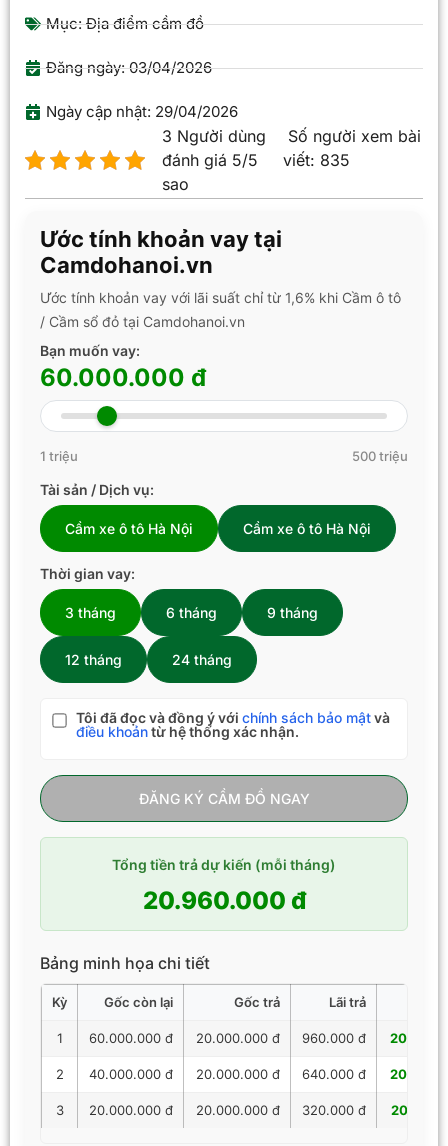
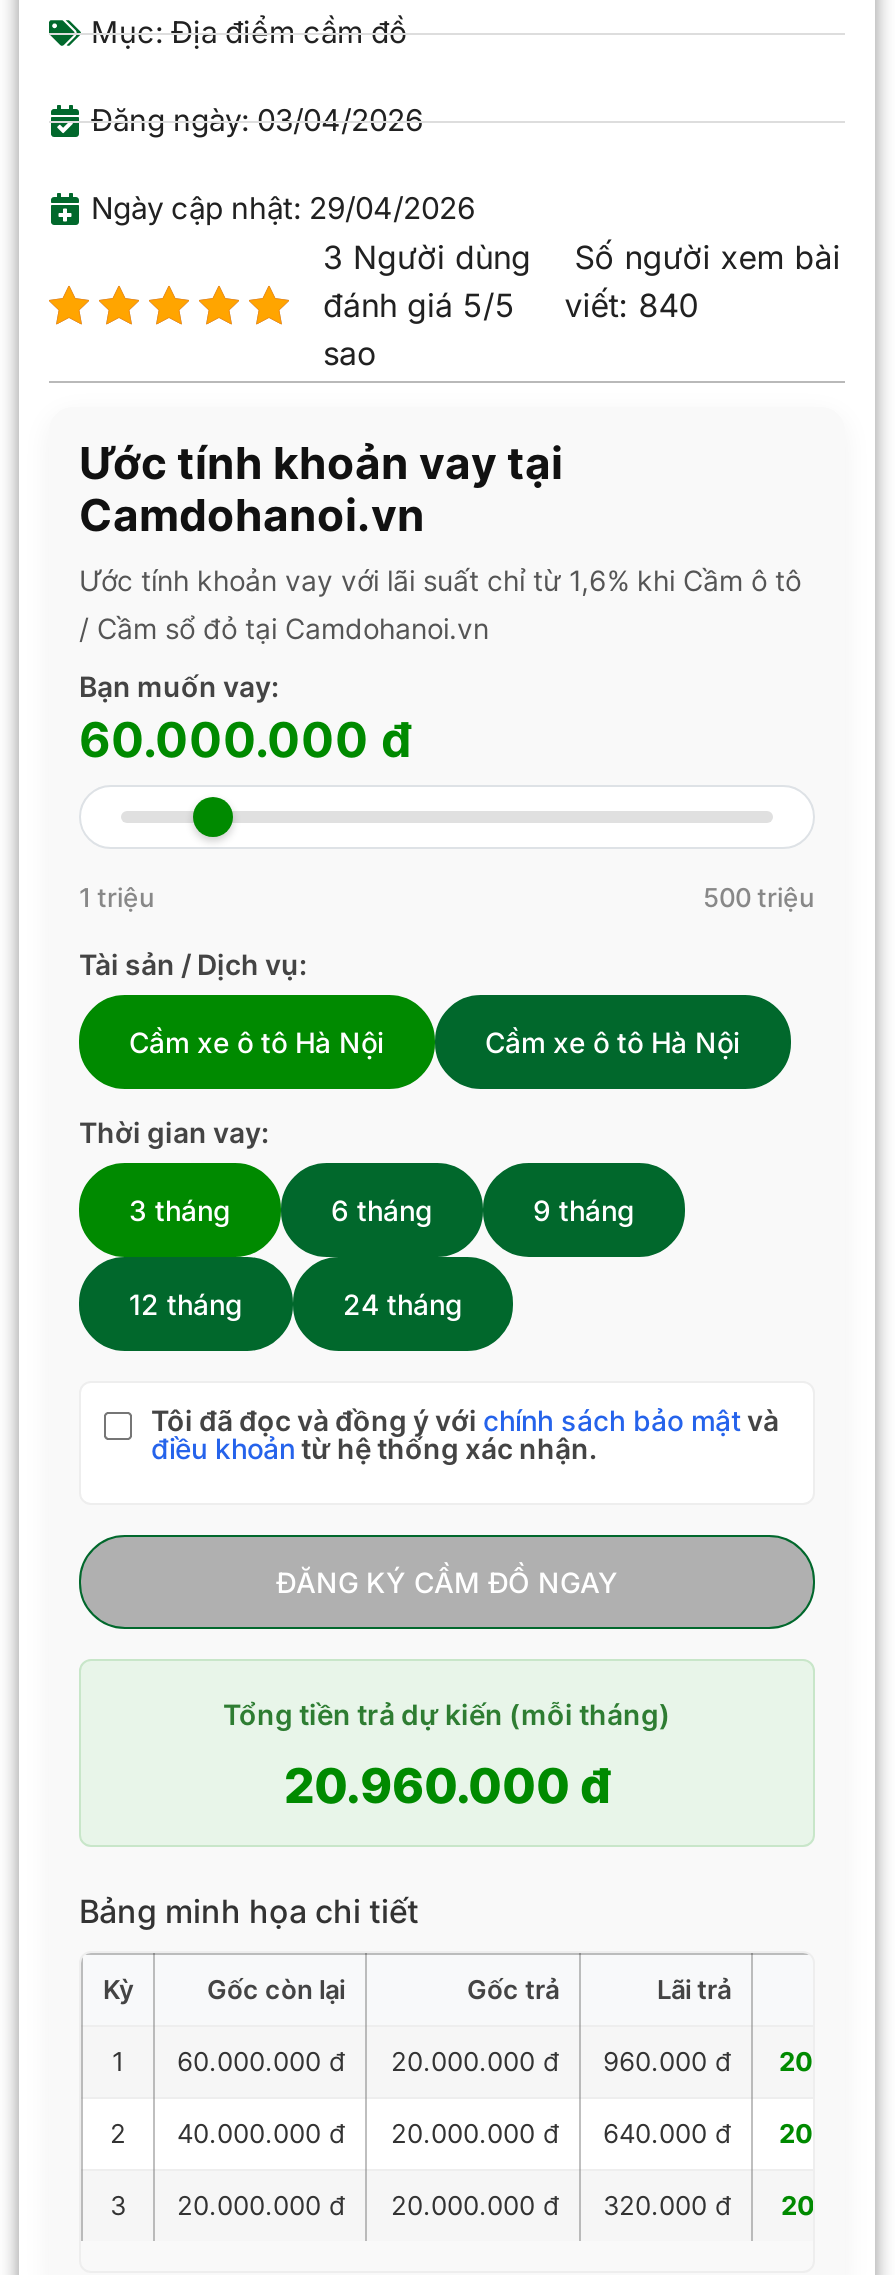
- đánh giá 5/5 viết: 835
+ đánh giá 5/5 viết: 840
